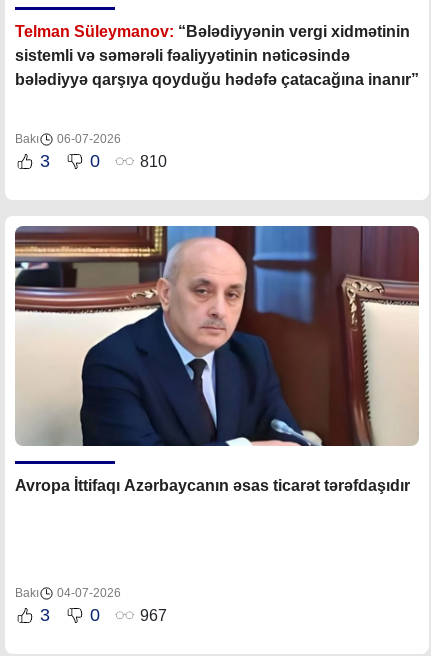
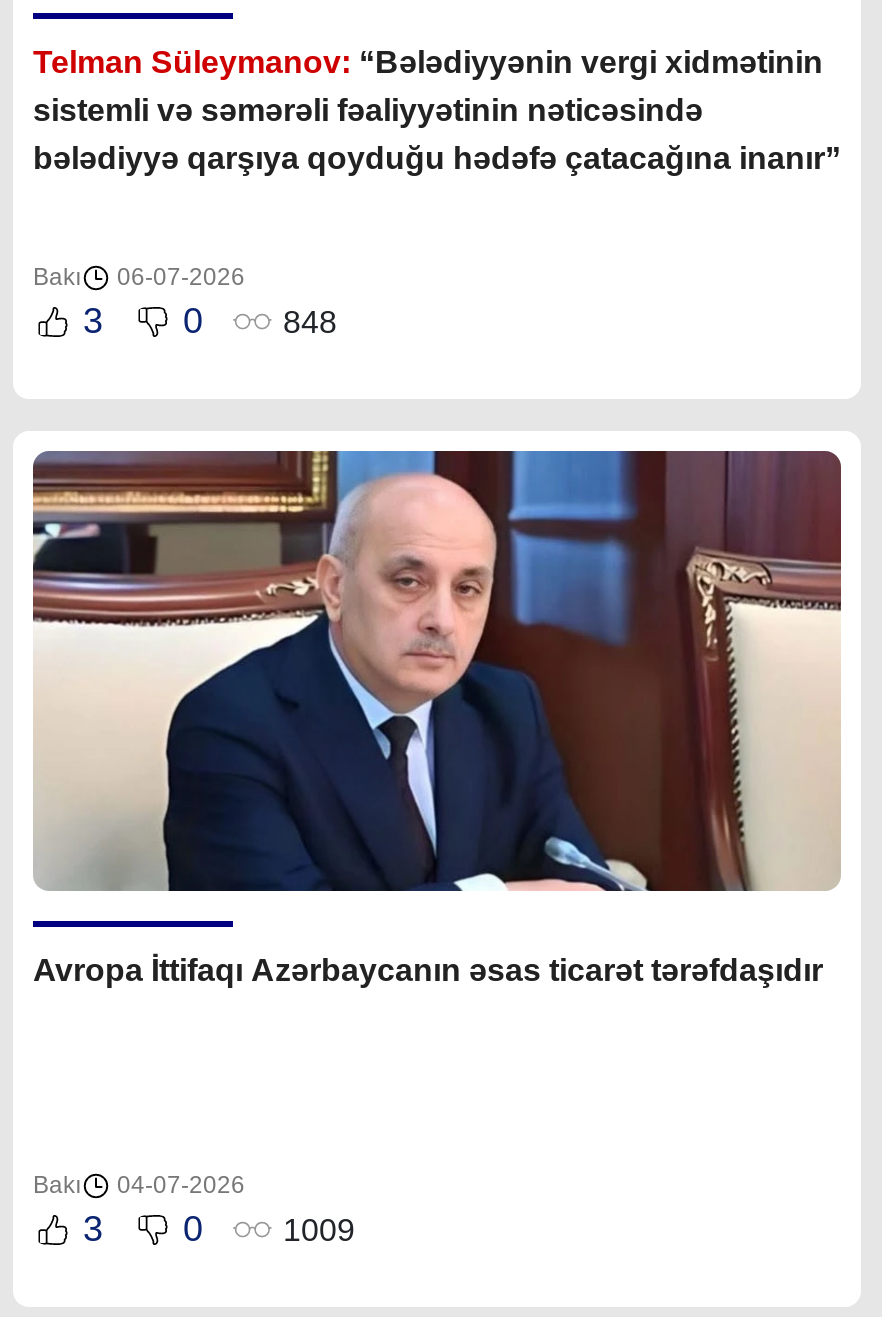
- 810
+ 848

- 967
+ 1009
